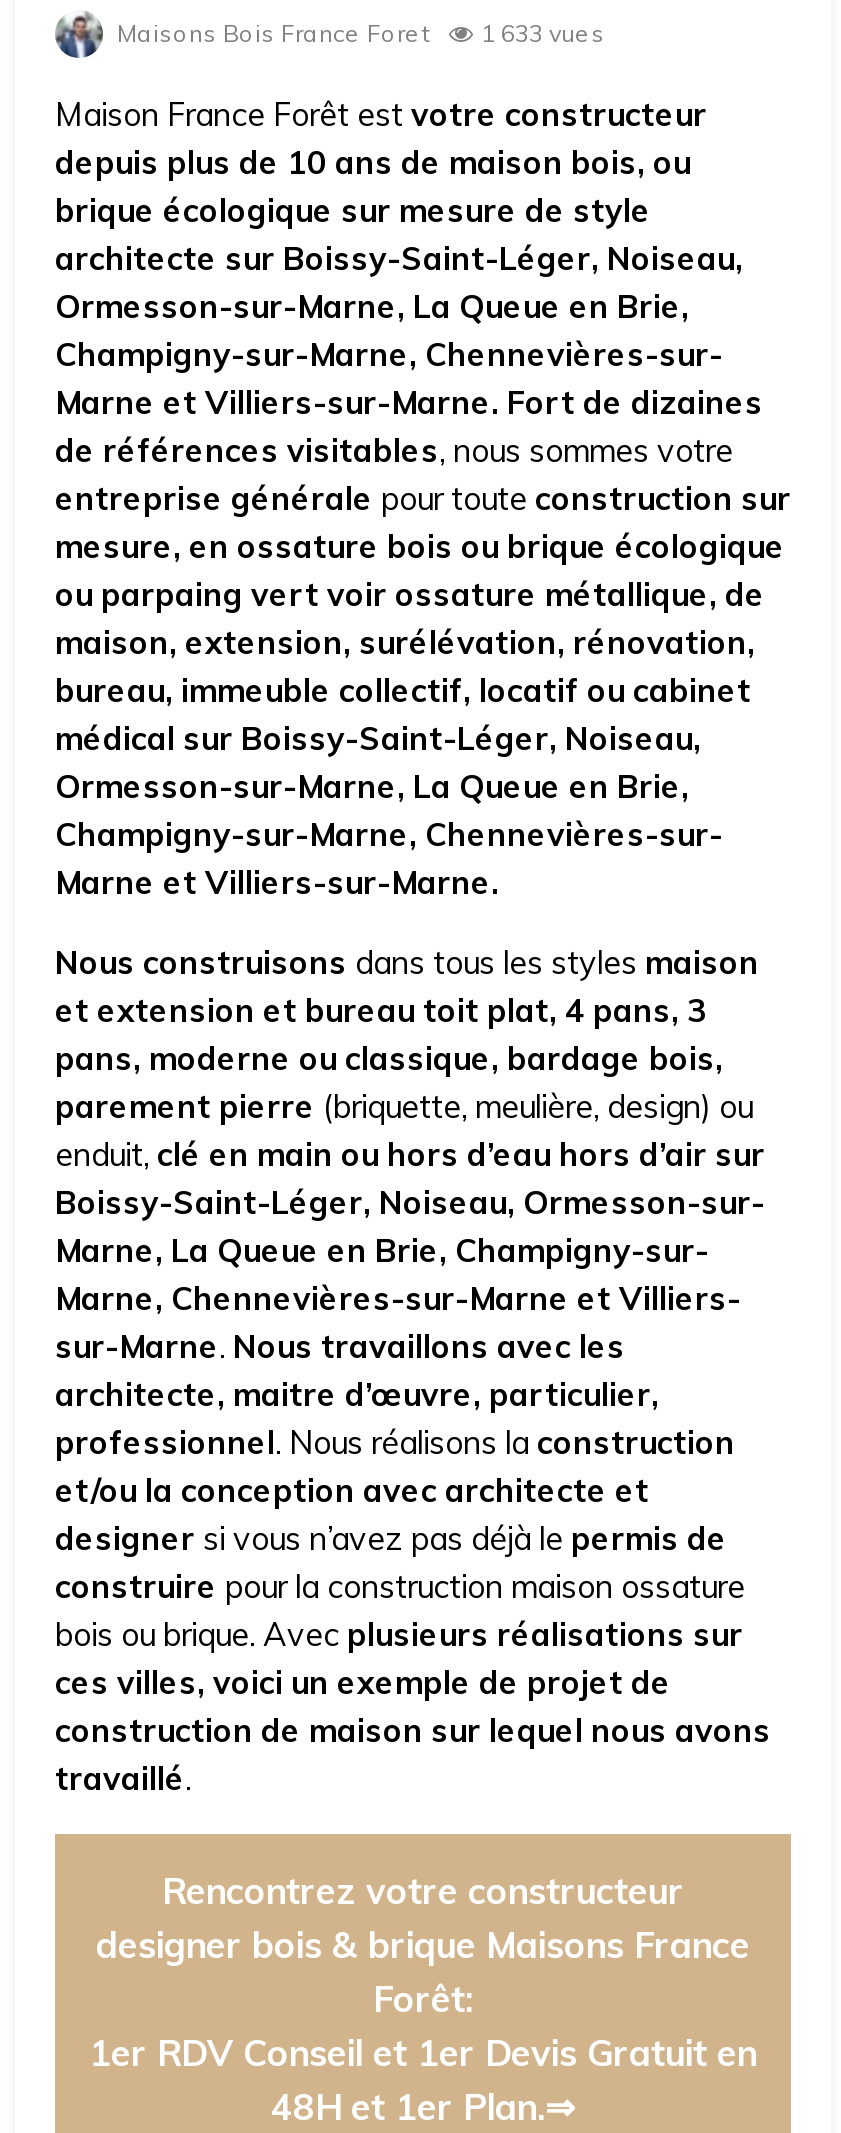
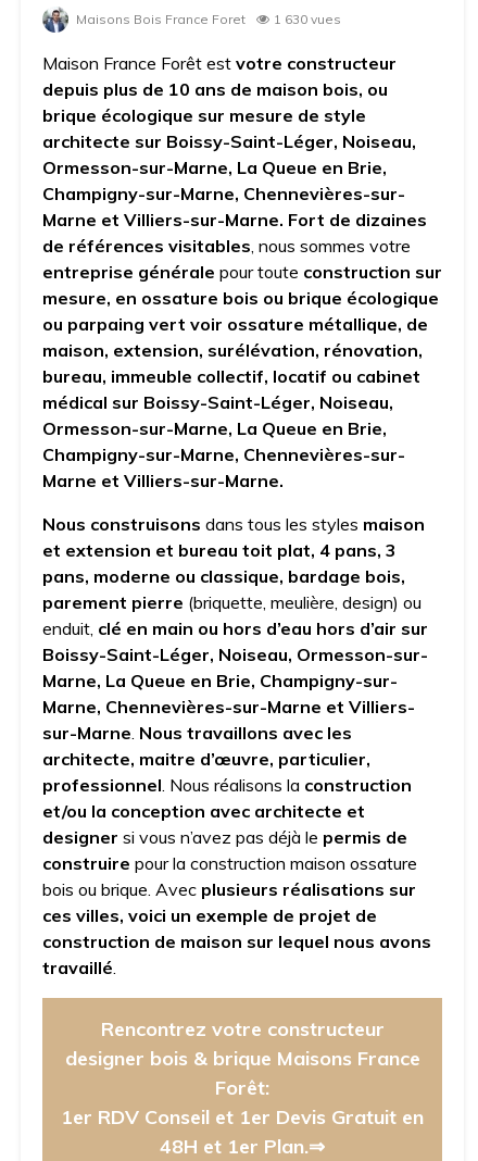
- Maisons Bois France Foret 1 633 vues
+ Maisons Bois France Foret 1 630 vues
